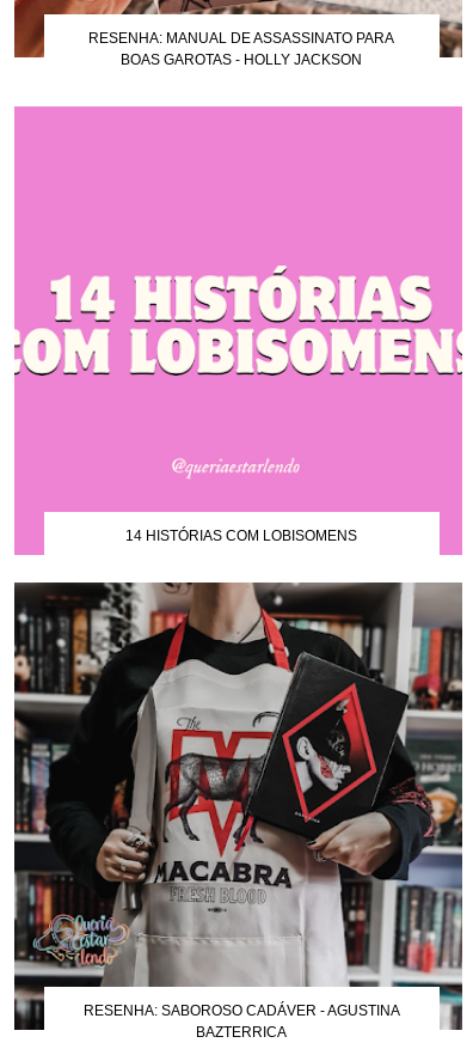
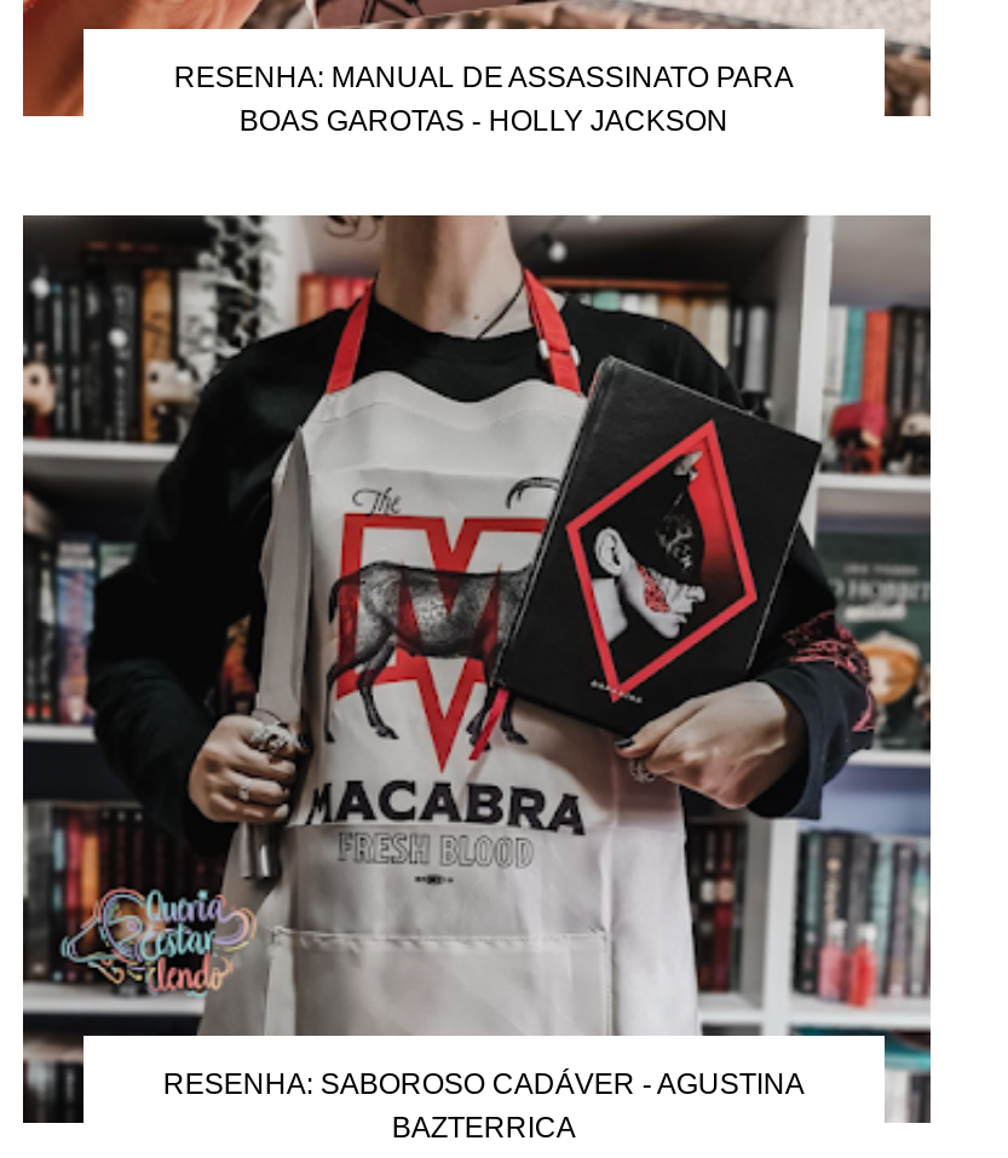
- [image]
- 14 HISTÓRIAS COM LOBISOMENS
